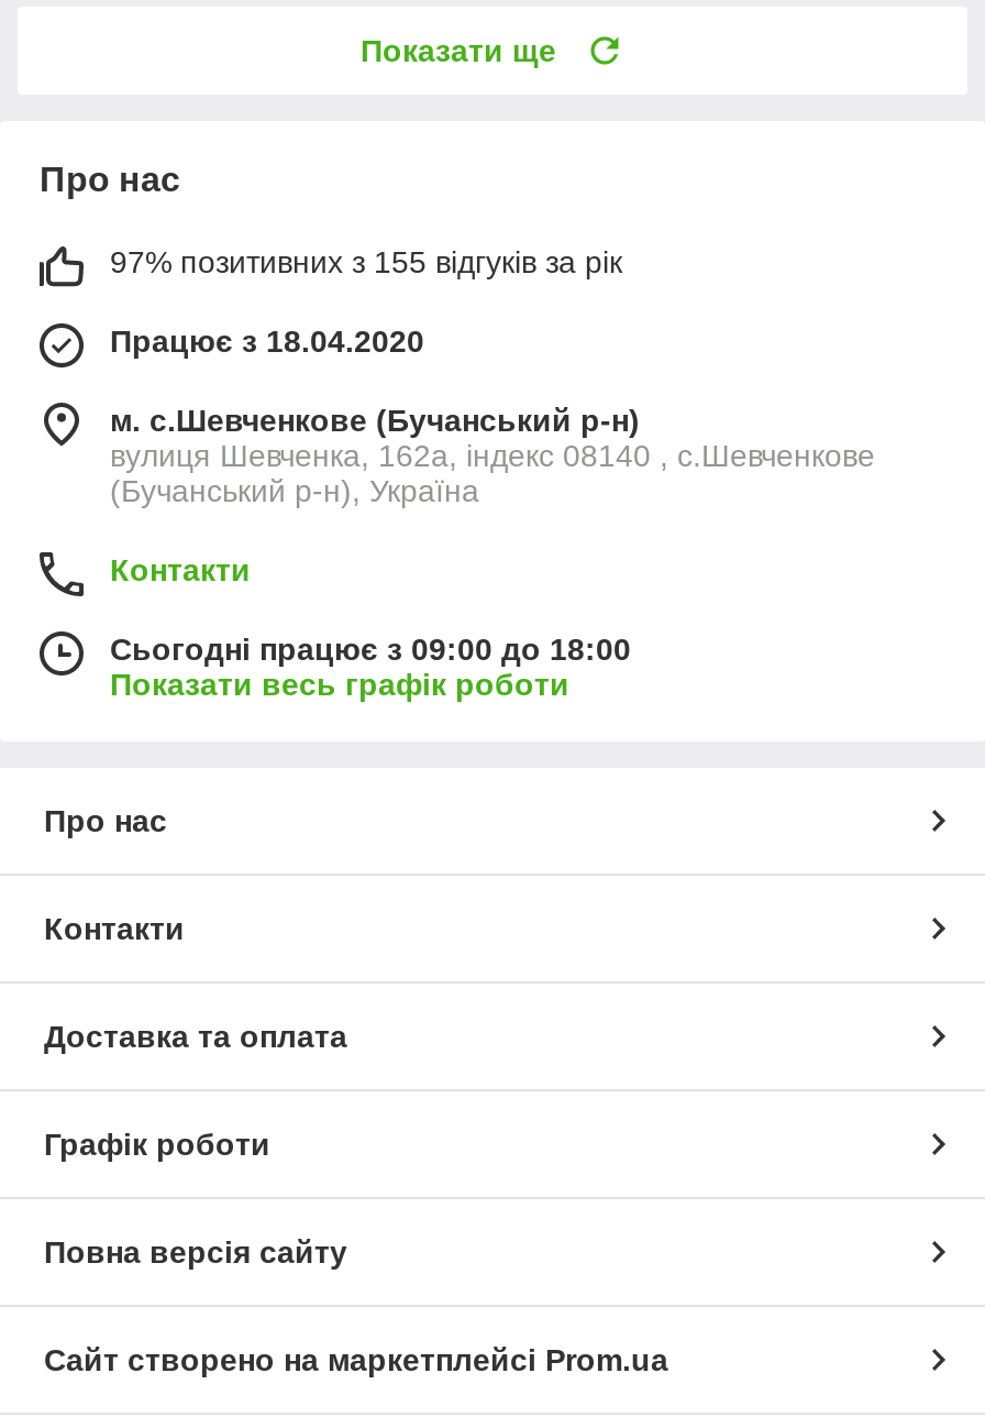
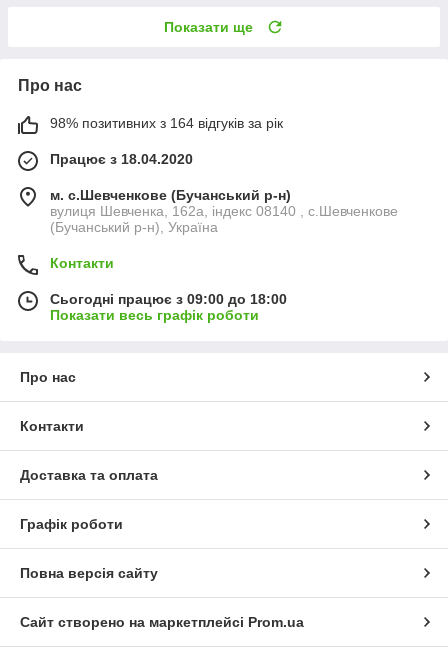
- 97% позитивних з 155 відгуків за рік
+ 98% позитивних з 164 відгуків за рік
